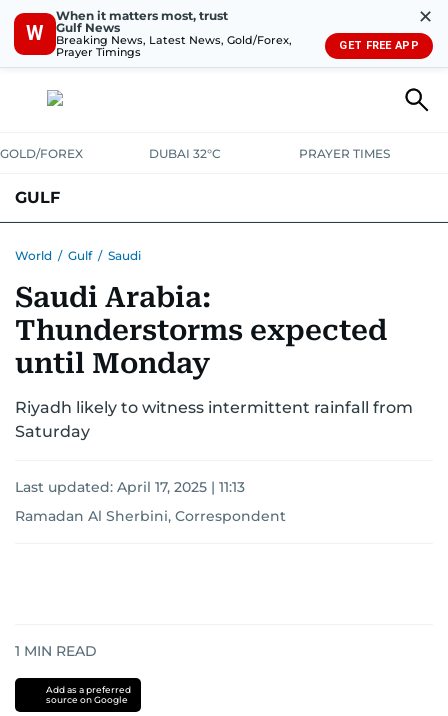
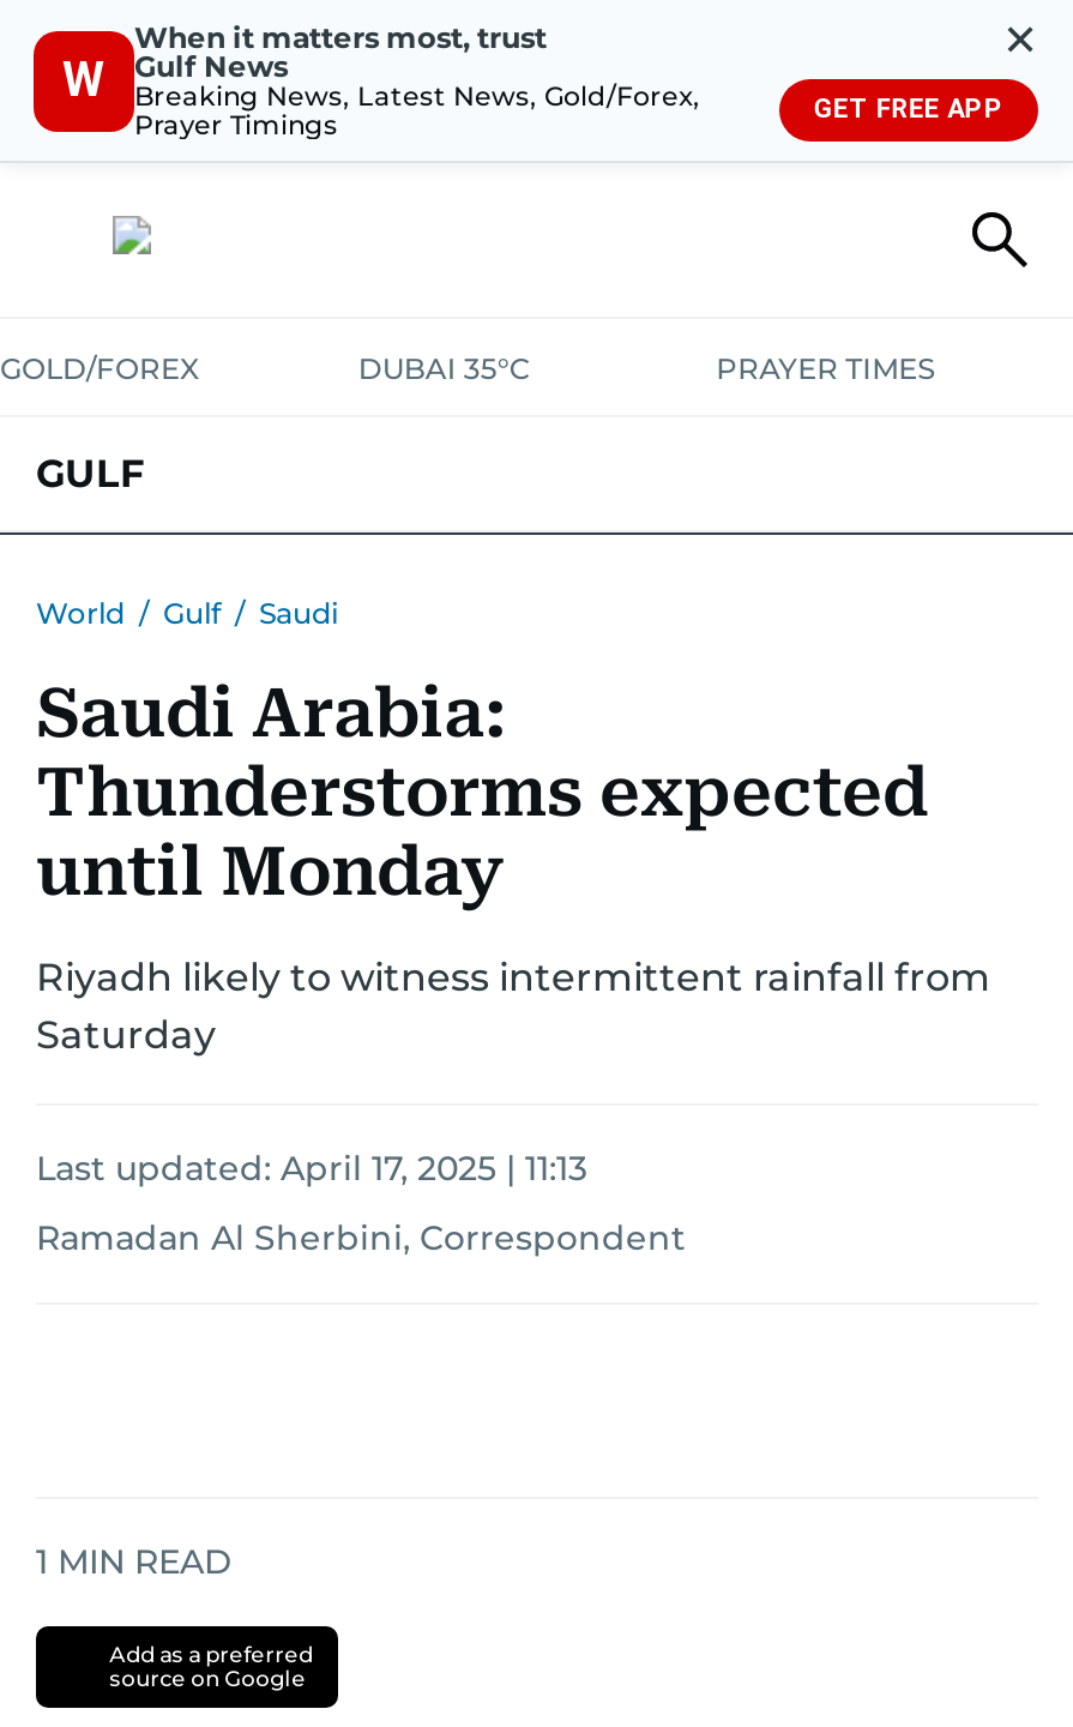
- DUBAI 32°C
+ DUBAI 35°C
